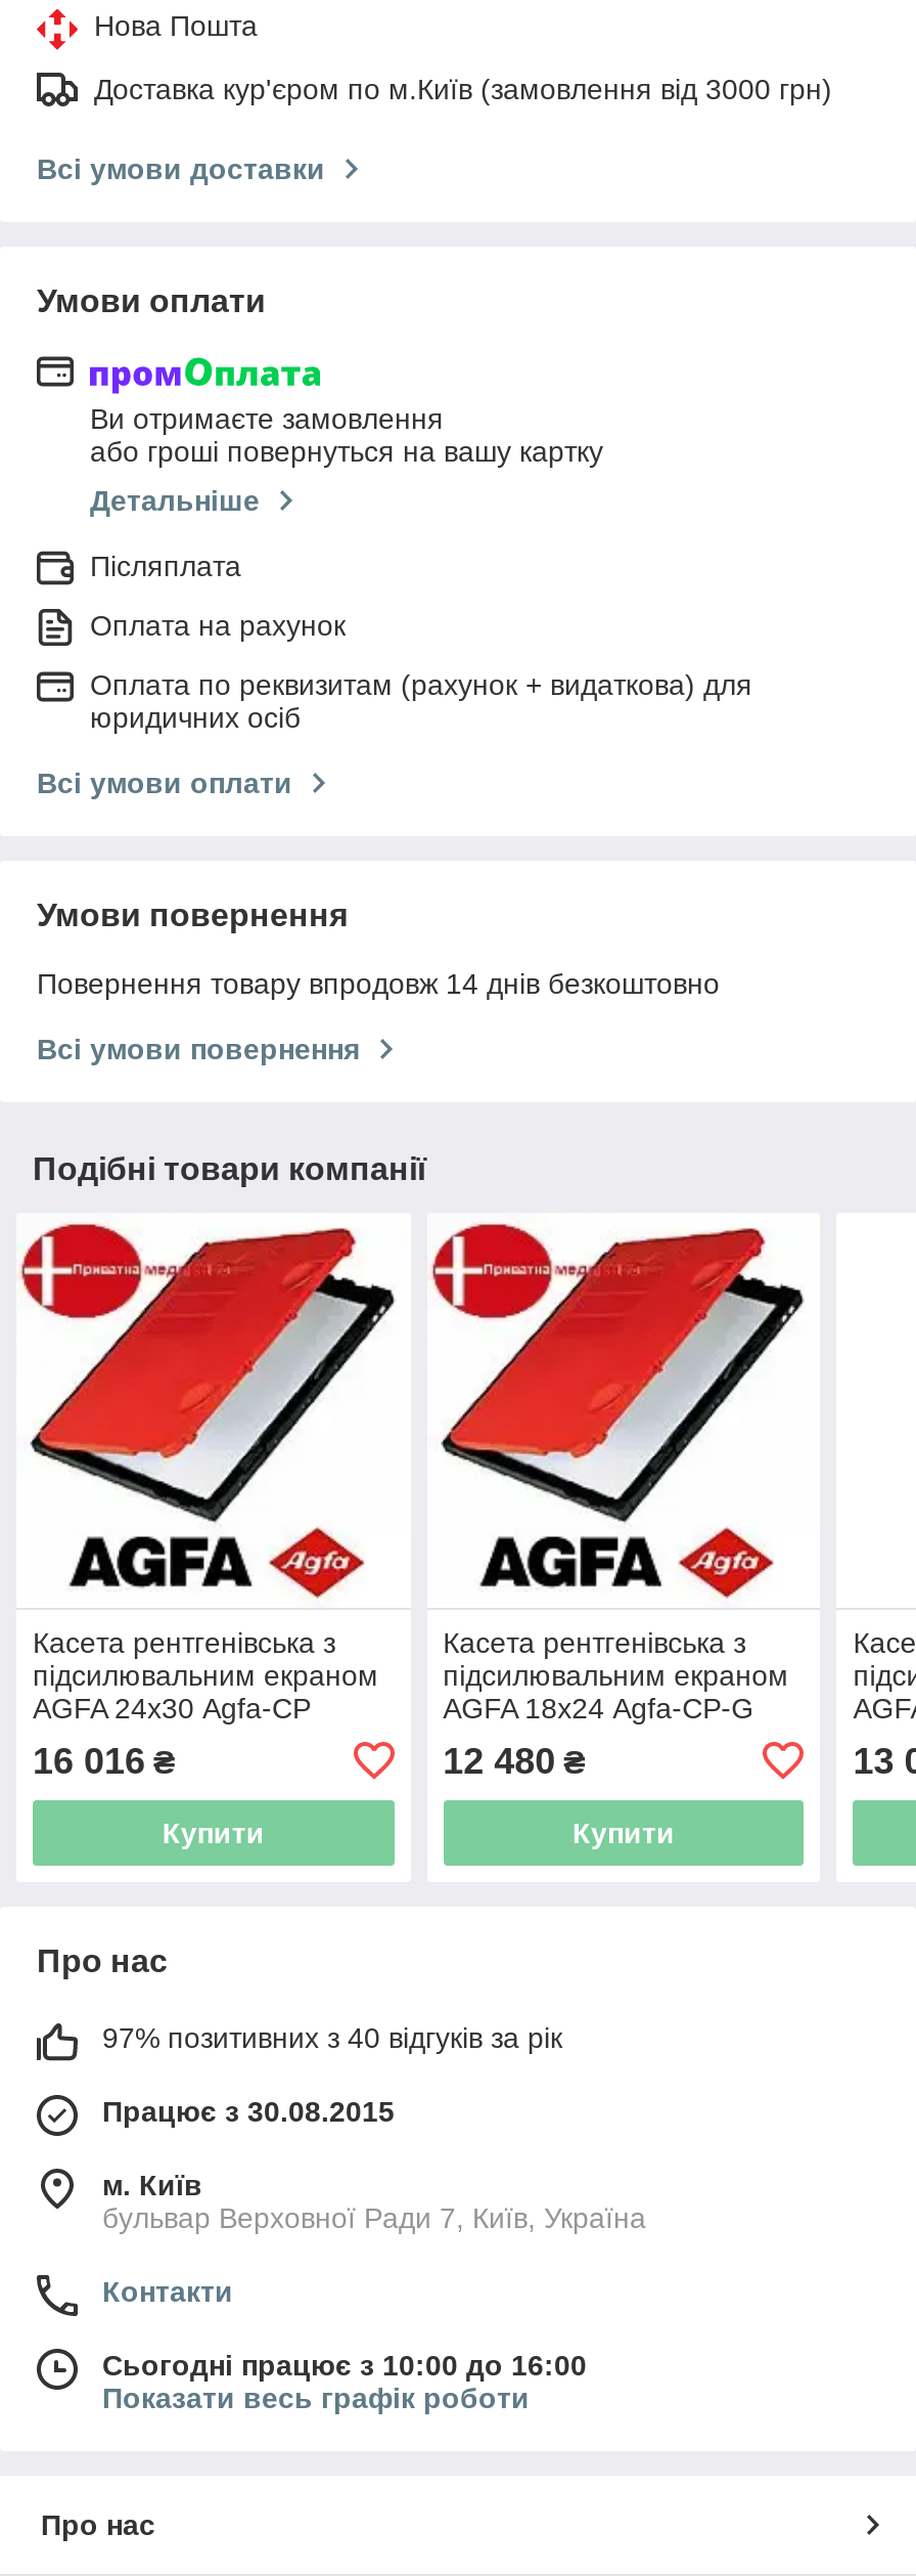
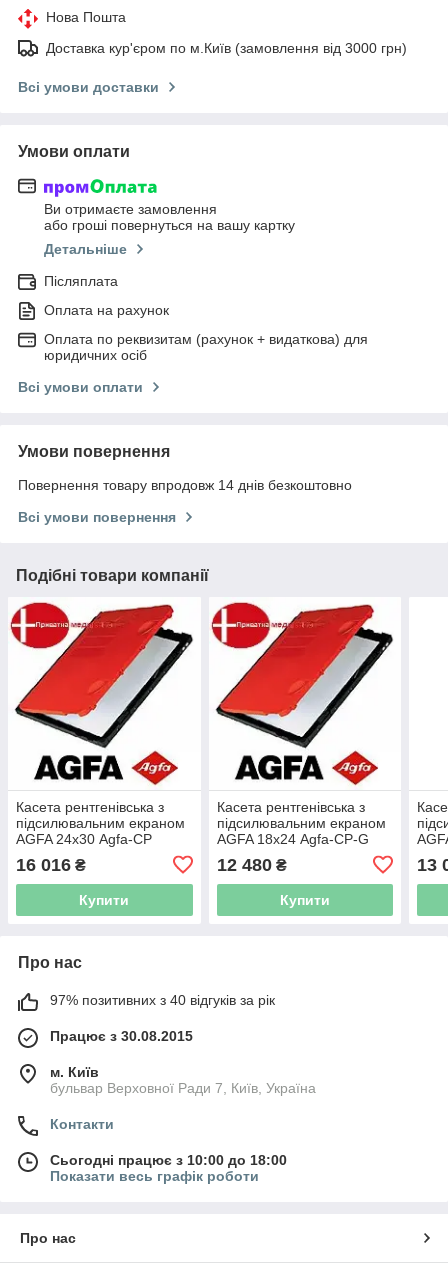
- Сьогодні працює з 10:00 до 16:00
+ Сьогодні працює з 10:00 до 18:00
